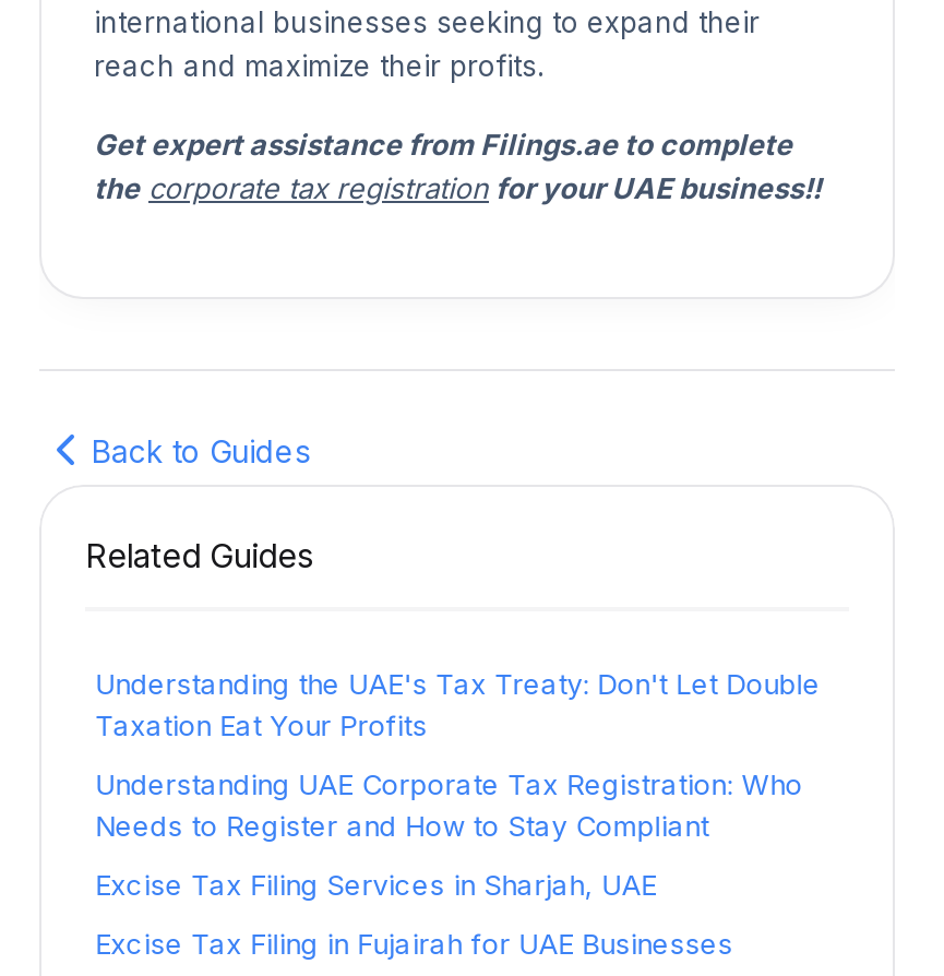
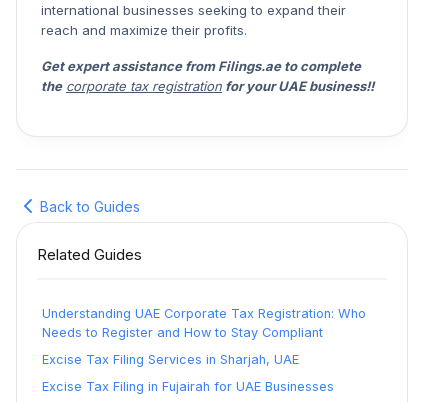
- Understanding the UAE's Tax Treaty: Don't Let Double
- Taxation Eat Your Profits
